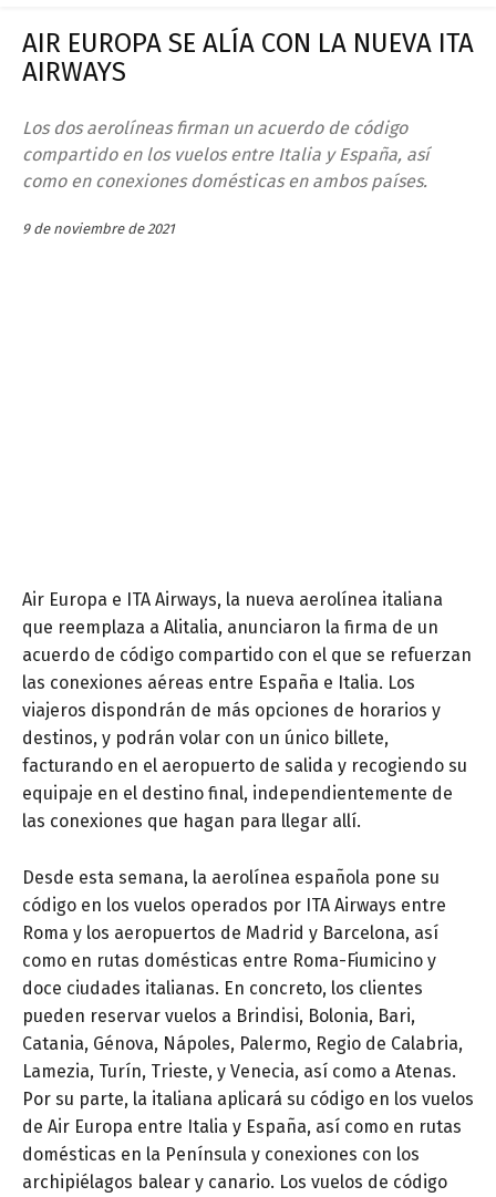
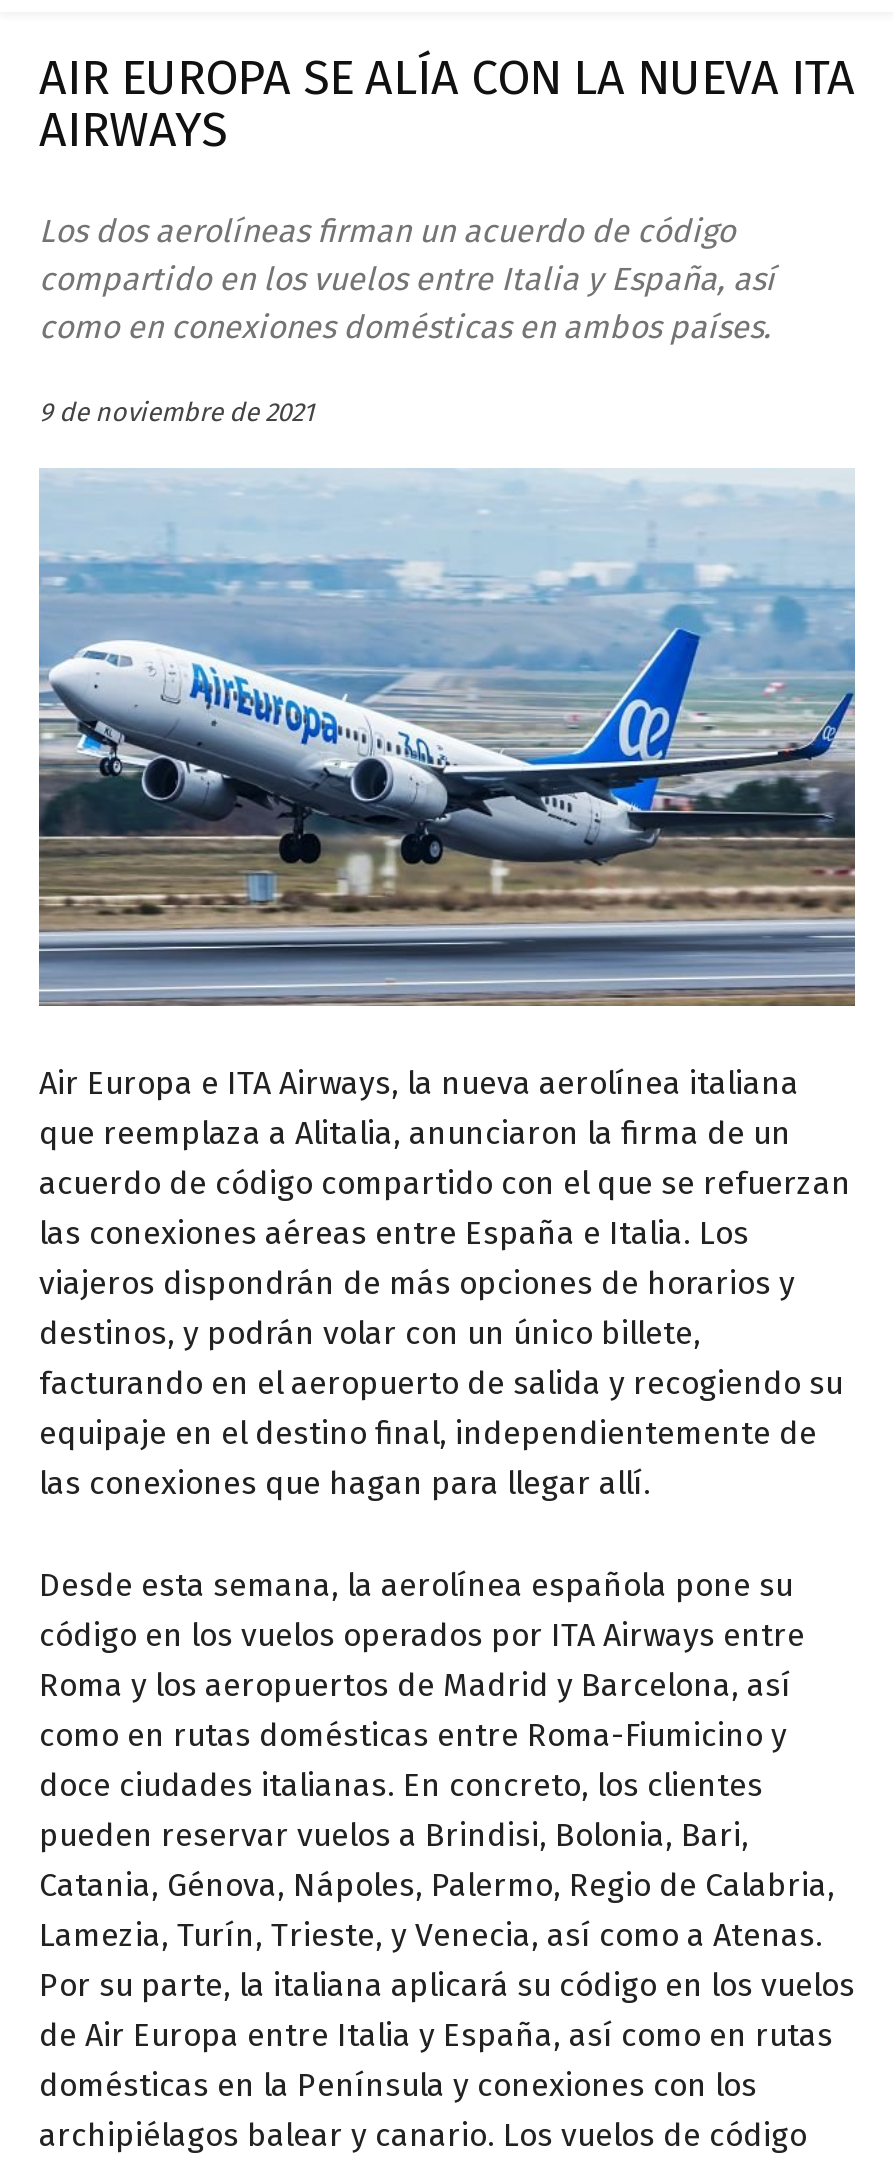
+ [image]
